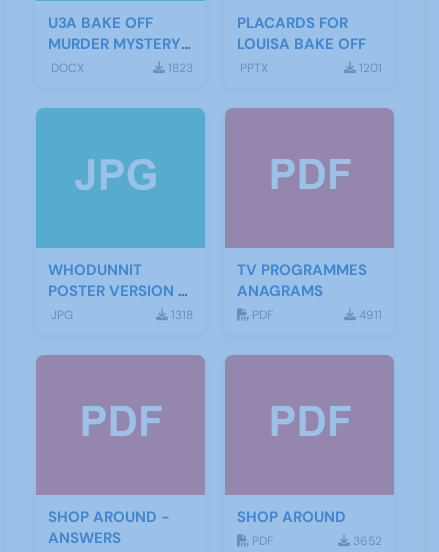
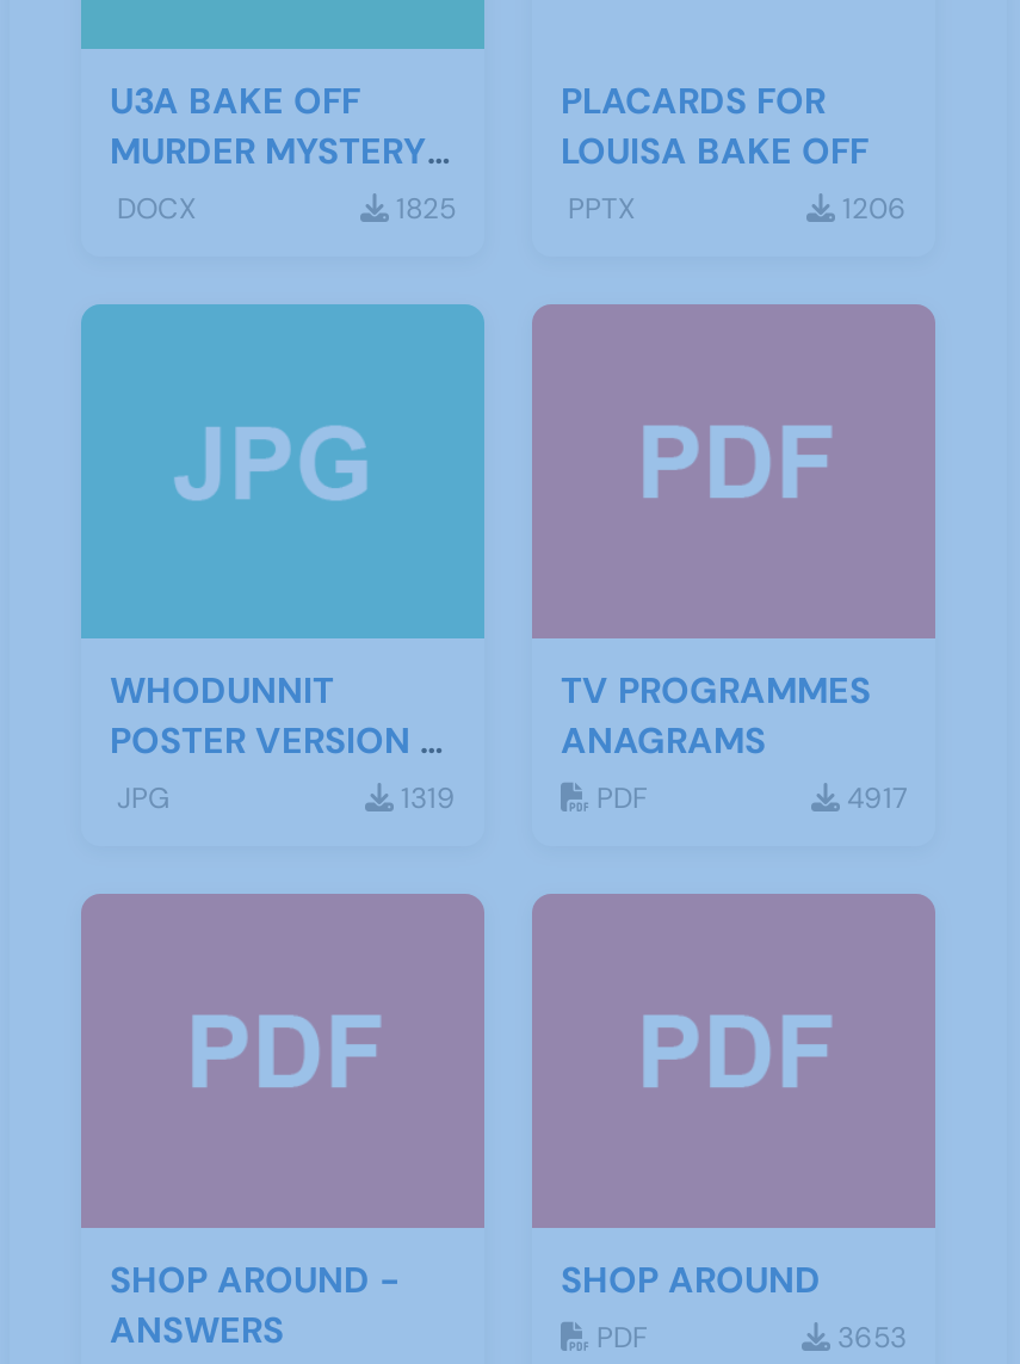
- 1823
+ 1825

- 1201
+ 1206

- 1318
+ 1319

- 4911
+ 4917

- 3652
+ 3653
